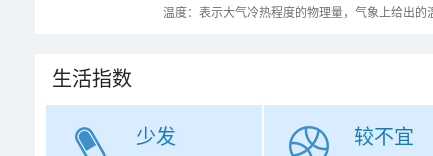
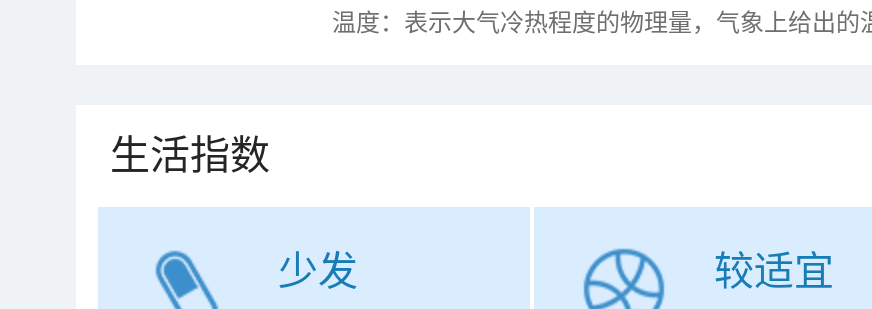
- 较不宜
+ 较适宜
